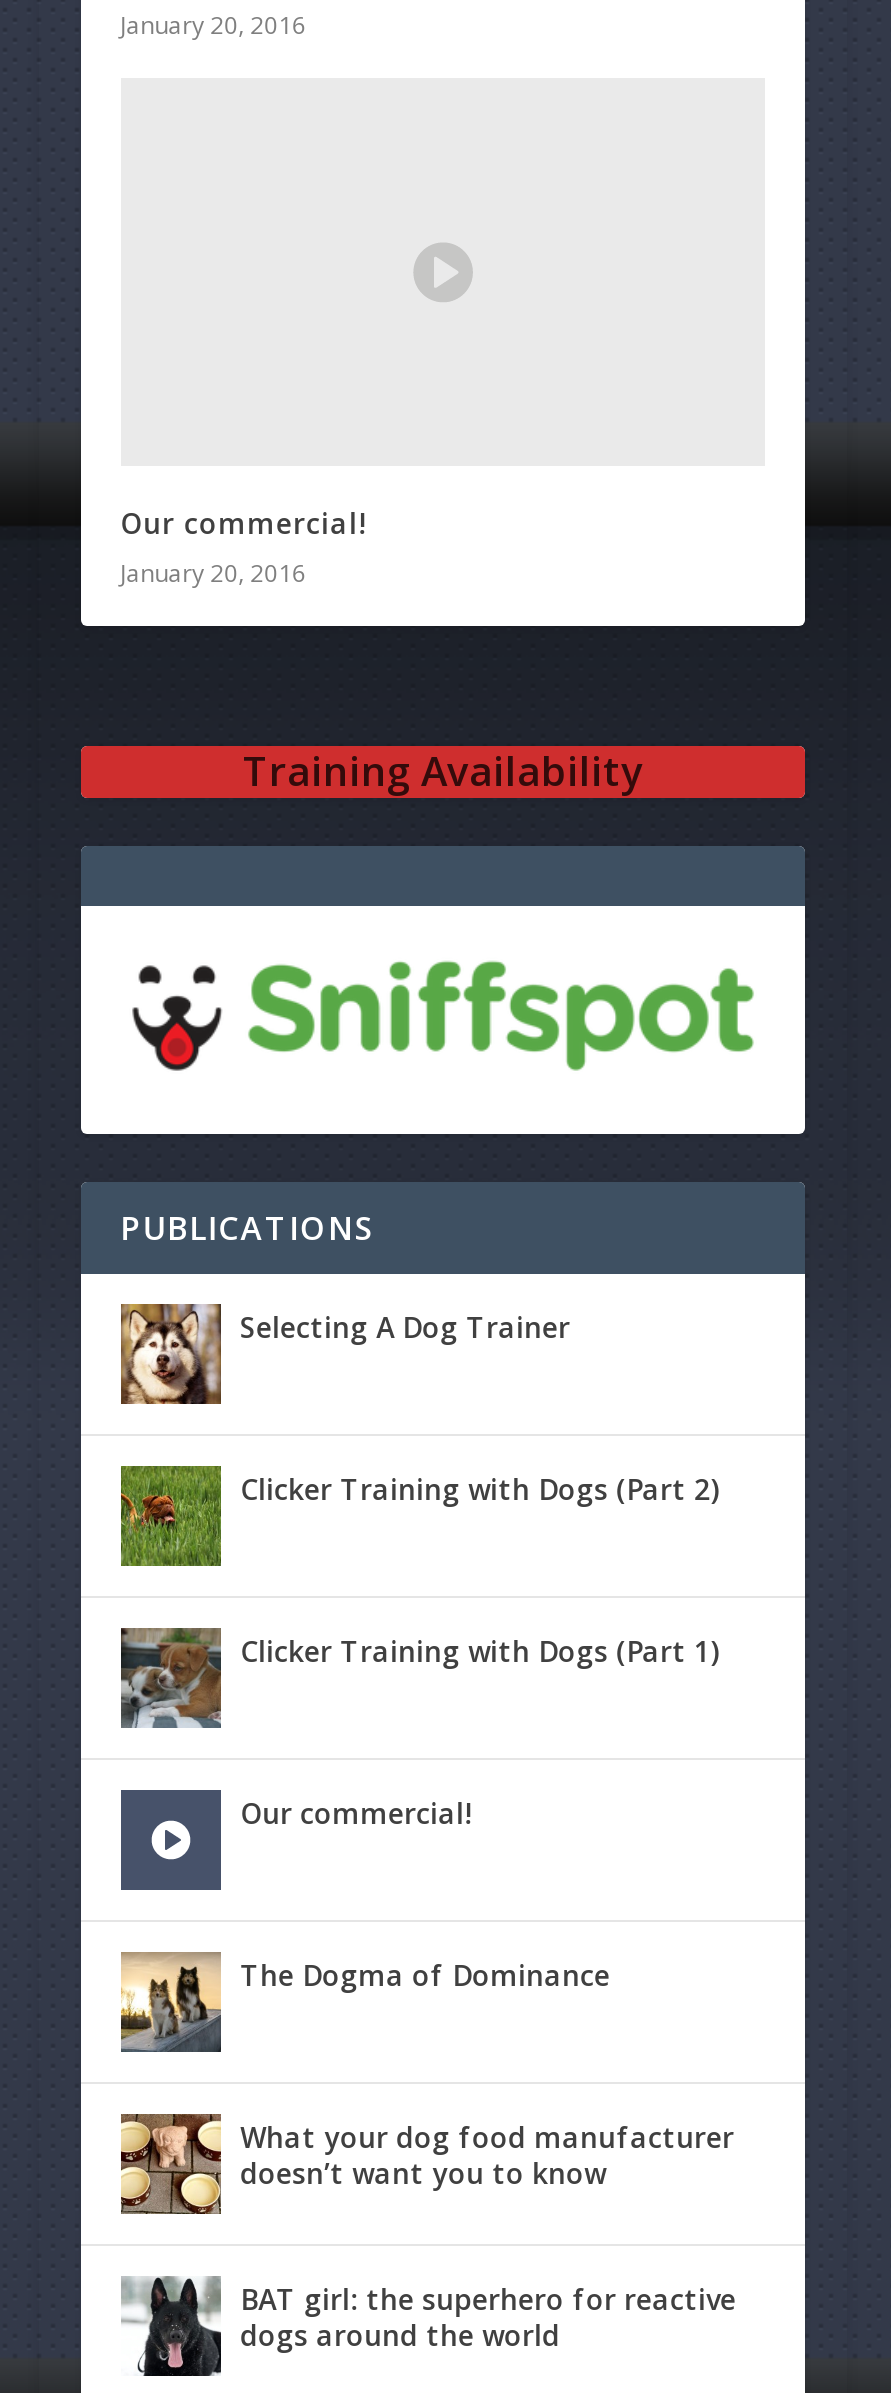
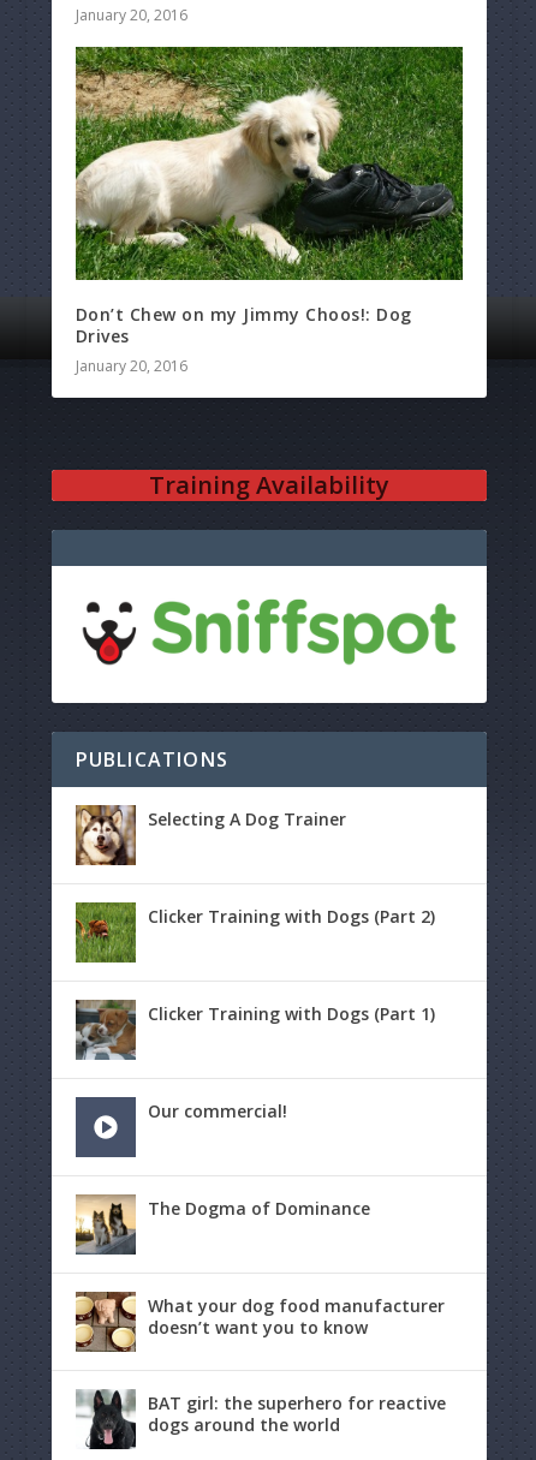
+ [image]

- Our commercial!
+ Don’t Chew on my Jimmy Choos!: Dog
+ Drives
